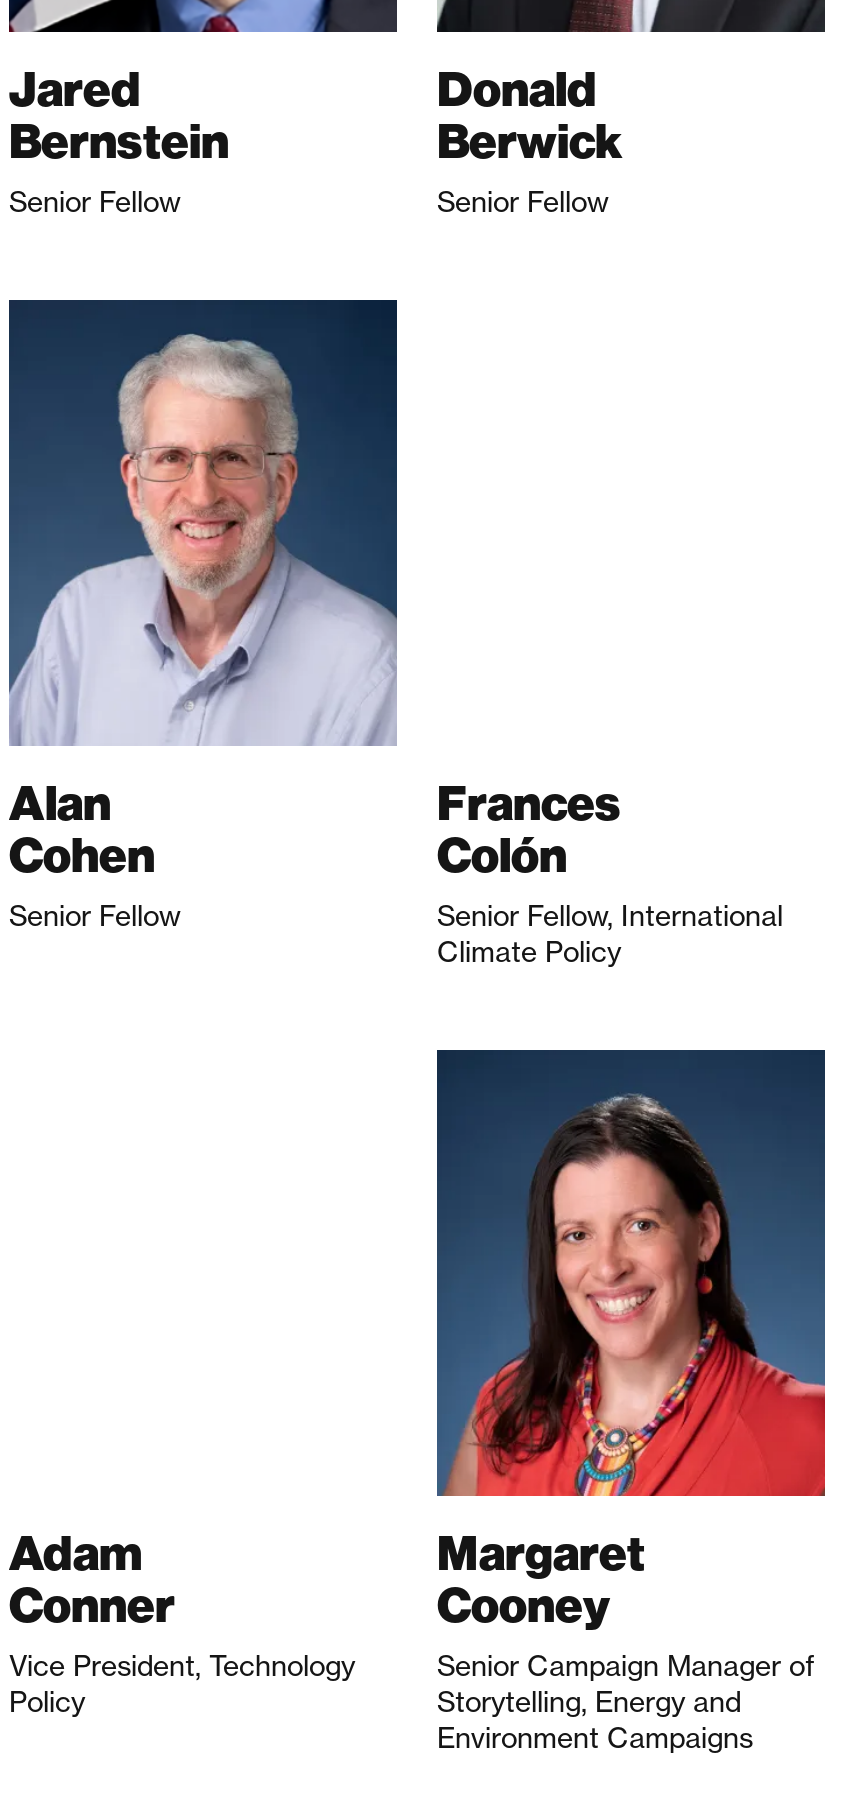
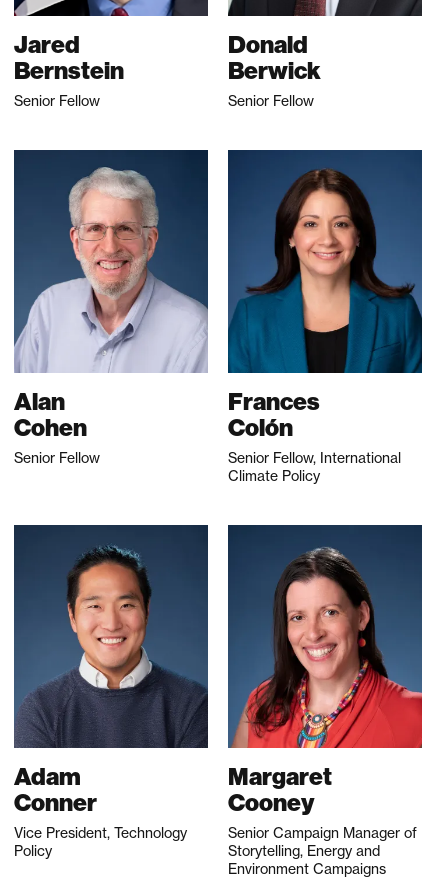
+ [image]

+ [image]
